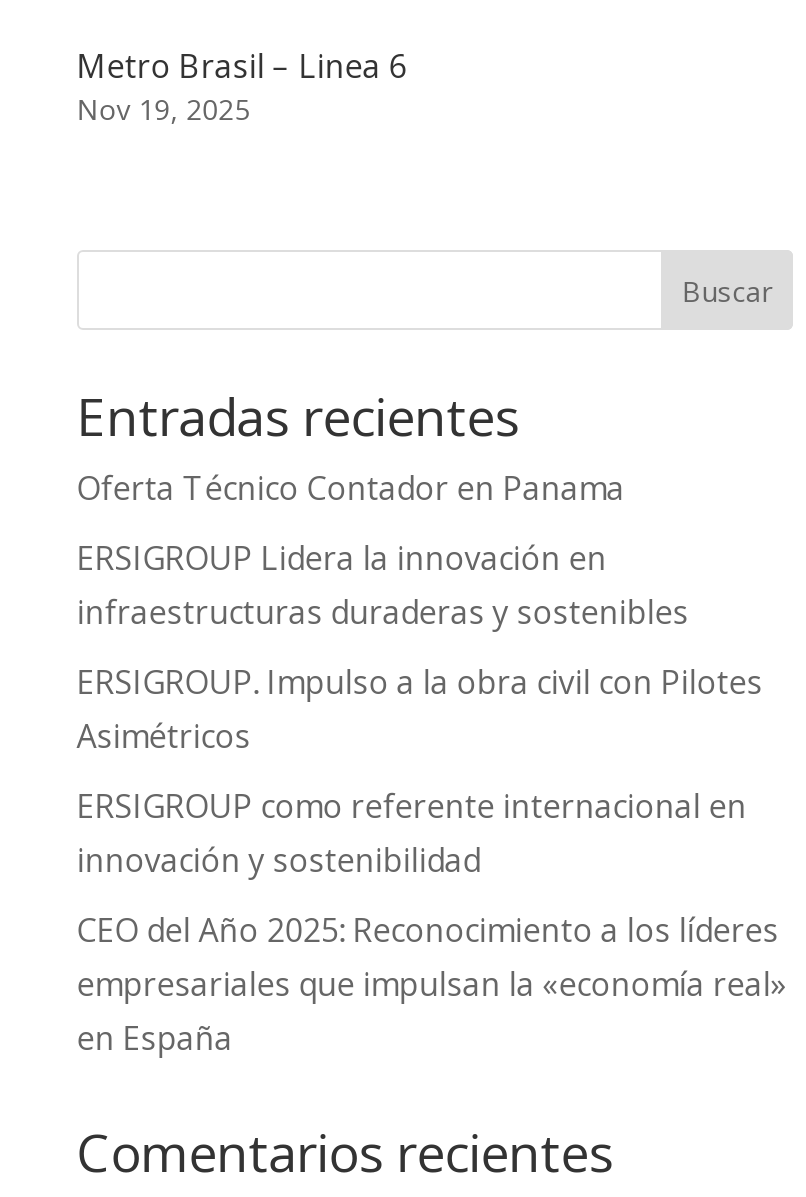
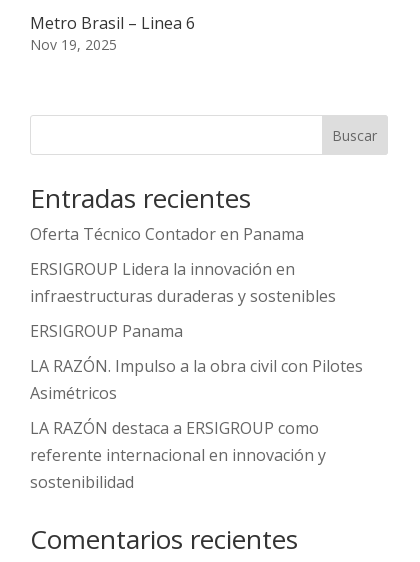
- ERSIGROUP. Impulso a la obra civil con Pilotes
+ ERSIGROUP Panama
+ LA RAZÓN. Impulso a la obra civil con Pilotes

moved down: Asimétricos

- ERSIGROUP como referente internacional en
- innovación y sostenibilidad
- CEO del Año 2025: Reconocimiento a los líderes
- empresariales que impulsan la «economía real»
- en España
+ LA RAZÓN destaca a ERSIGROUP como
+ referente internacional en innovación y
+ sostenibilidad
